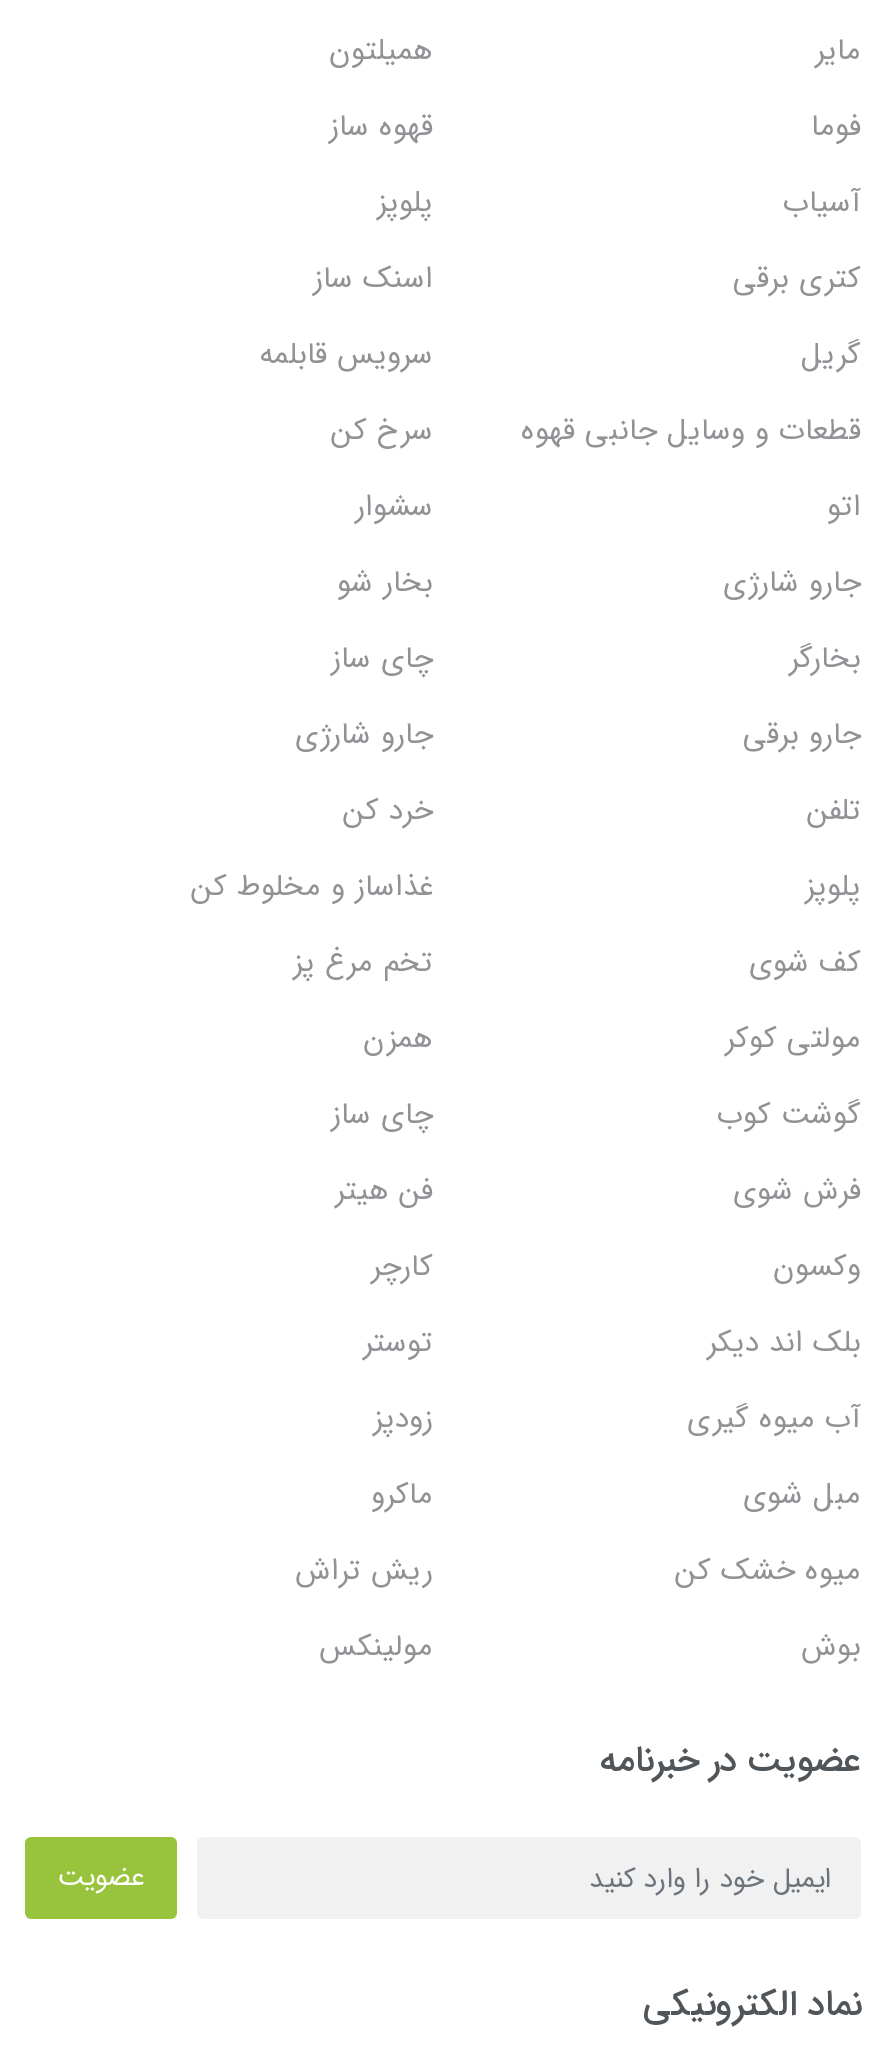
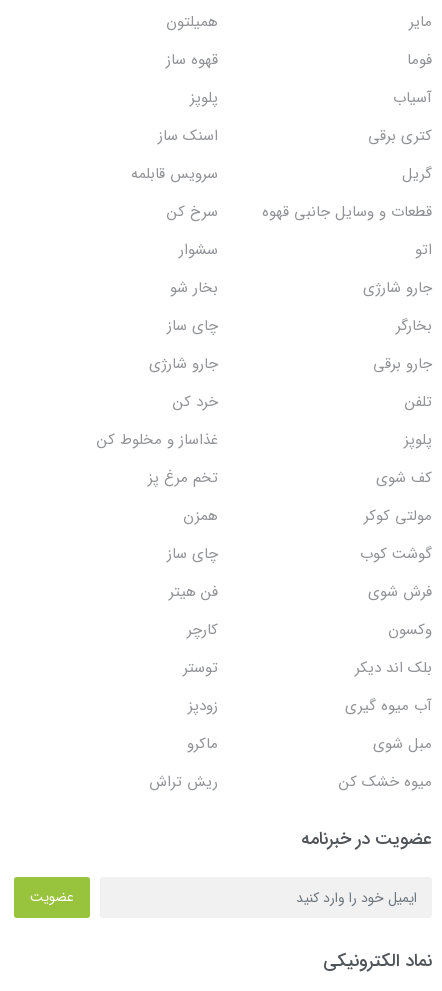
- بوش
- مولینکس
